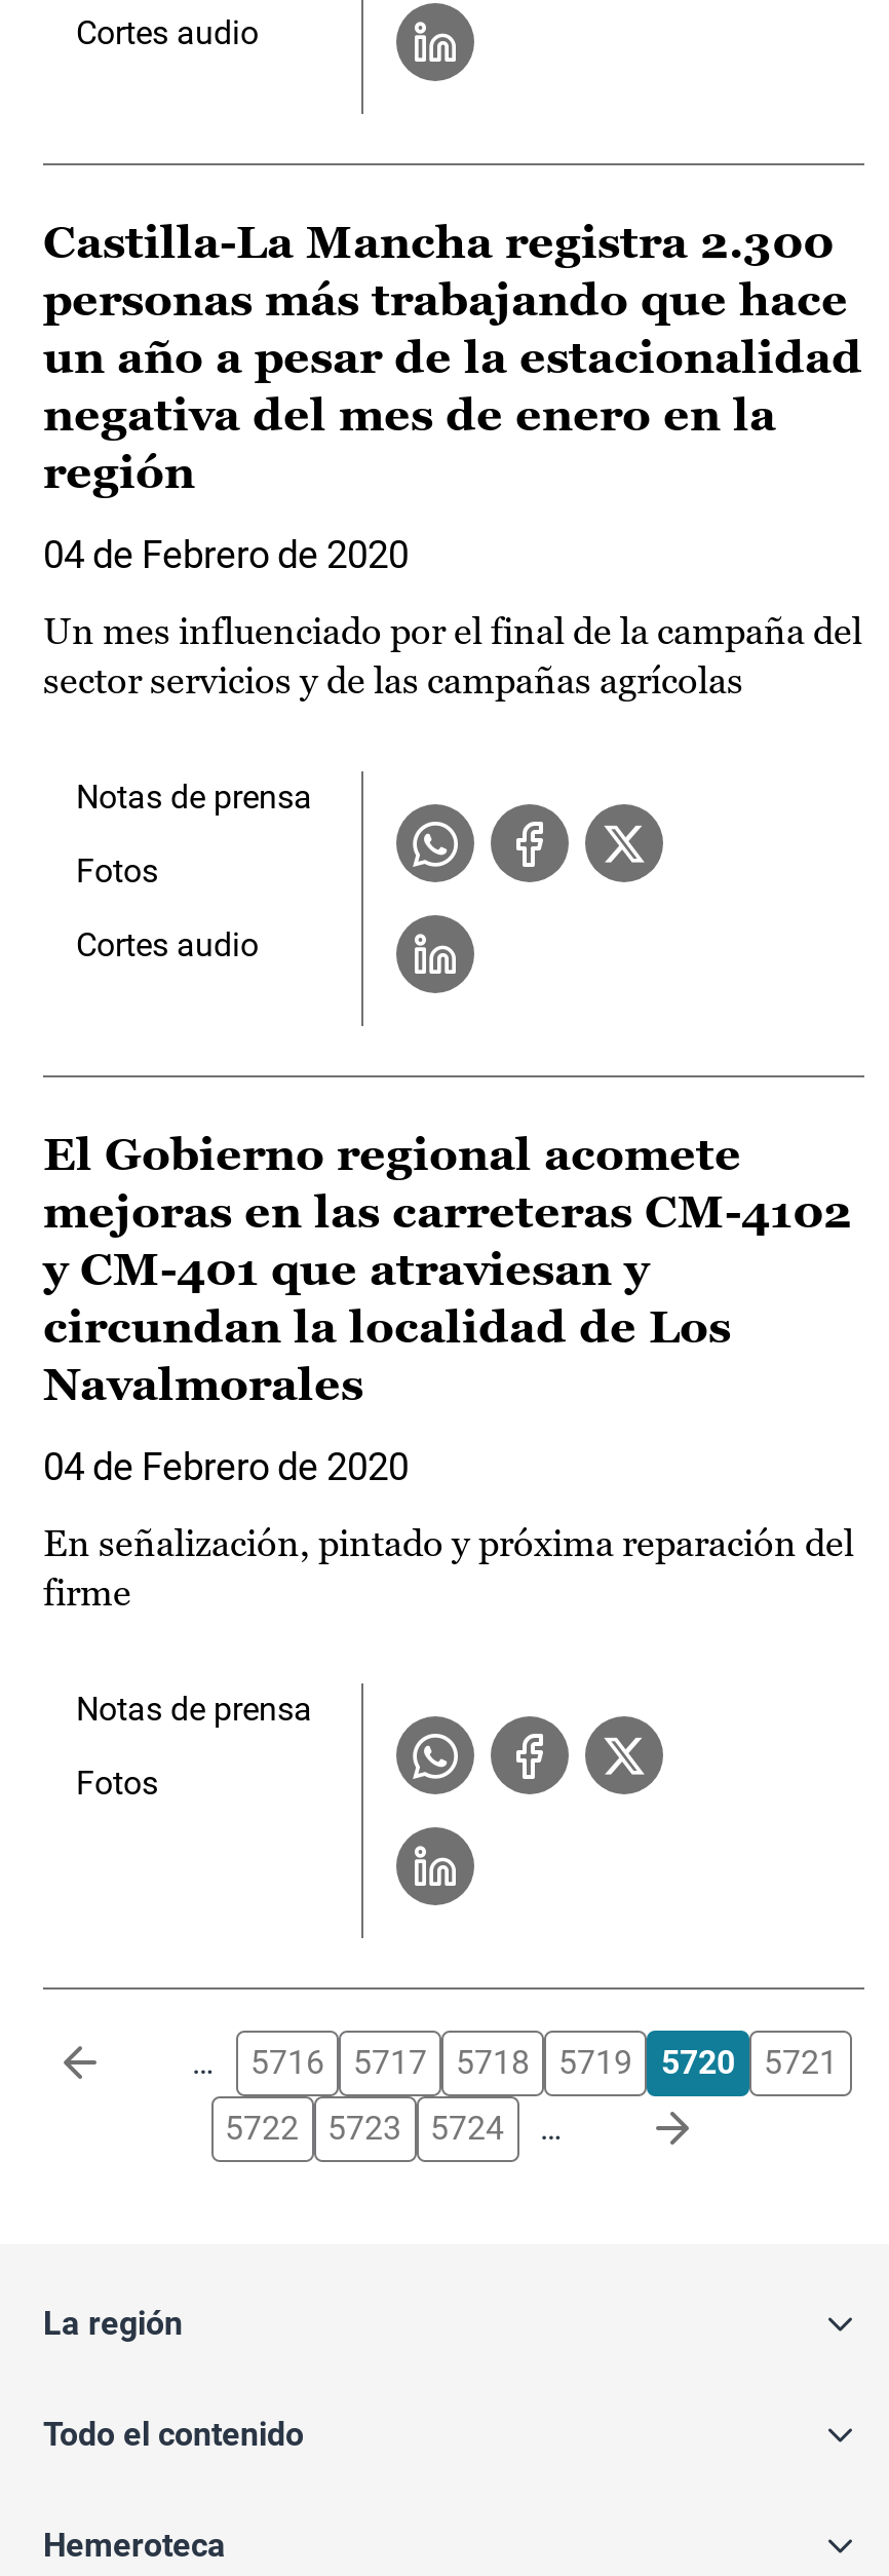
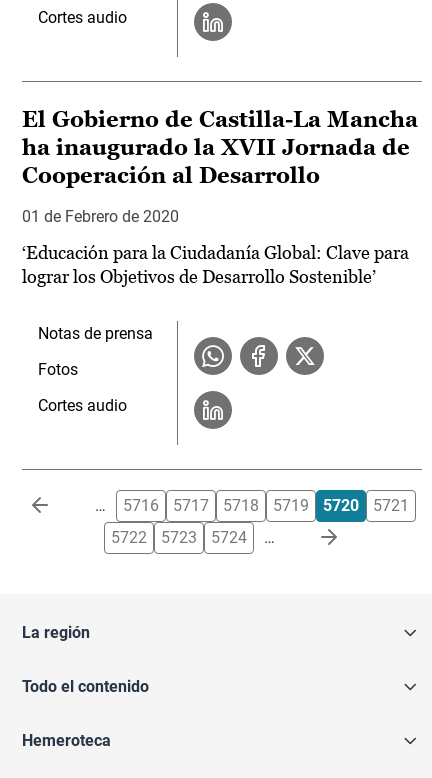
- Castilla-La Mancha registra 2.300
- personas más trabajando que hace
- un año a pesar de la estacionalidad
- negativa del mes de enero en la
- región
+ El Gobierno de Castilla-La Mancha
+ ha inaugurado la XVII Jornada de
+ Cooperación al Desarrollo

- 04 de Febrero de 2020
+ 01 de Febrero de 2020

- Un mes influenciado por el final de la campaña del
- sector servicios y de las campañas agrícolas
+ ‘Educación para la Ciudadanía Global: Clave para
+ lograr los Objetivos de Desarrollo Sostenible’

- El Gobierno regional acomete
- mejoras en las carreteras CM-4102
- y CM-401 que atraviesan y
- circundan la localidad de Los
- Navalmorales
- 04 de Febrero de 2020
- En señalización, pintado y próxima reparación del
- firme
- Notas de prensa
- Fotos
